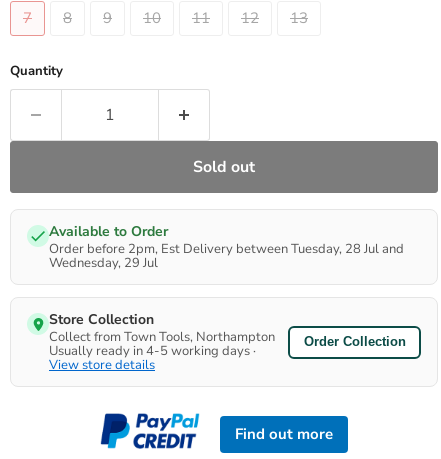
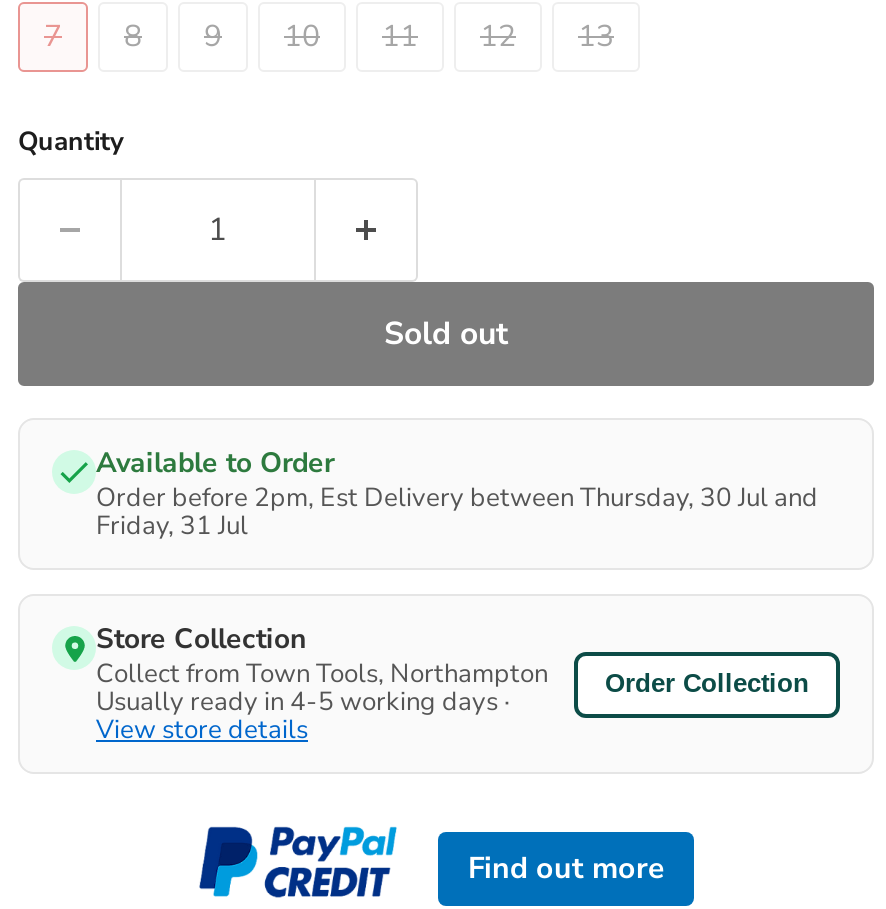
- Order before 2pm, Est Delivery between Tuesday, 28 Jul and
+ Order before 2pm, Est Delivery between Thursday, 30 Jul and

- Wednesday, 29 Jul
+ Friday, 31 Jul
